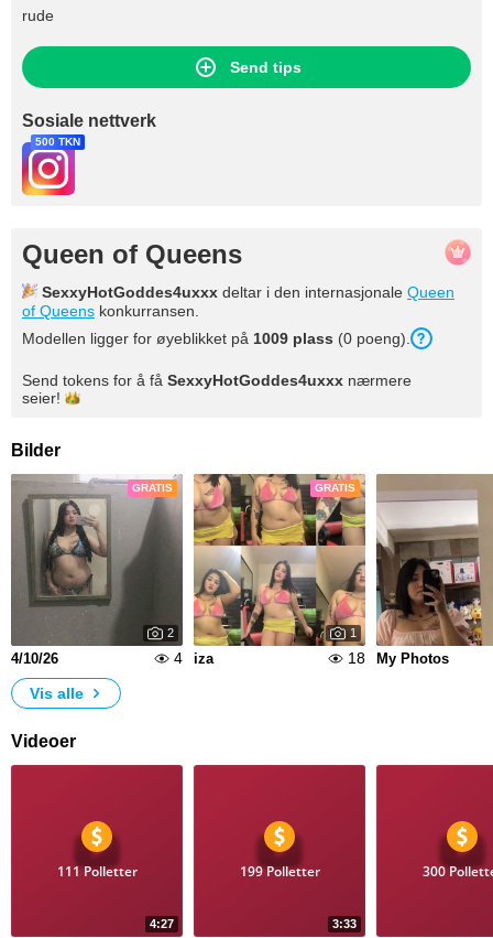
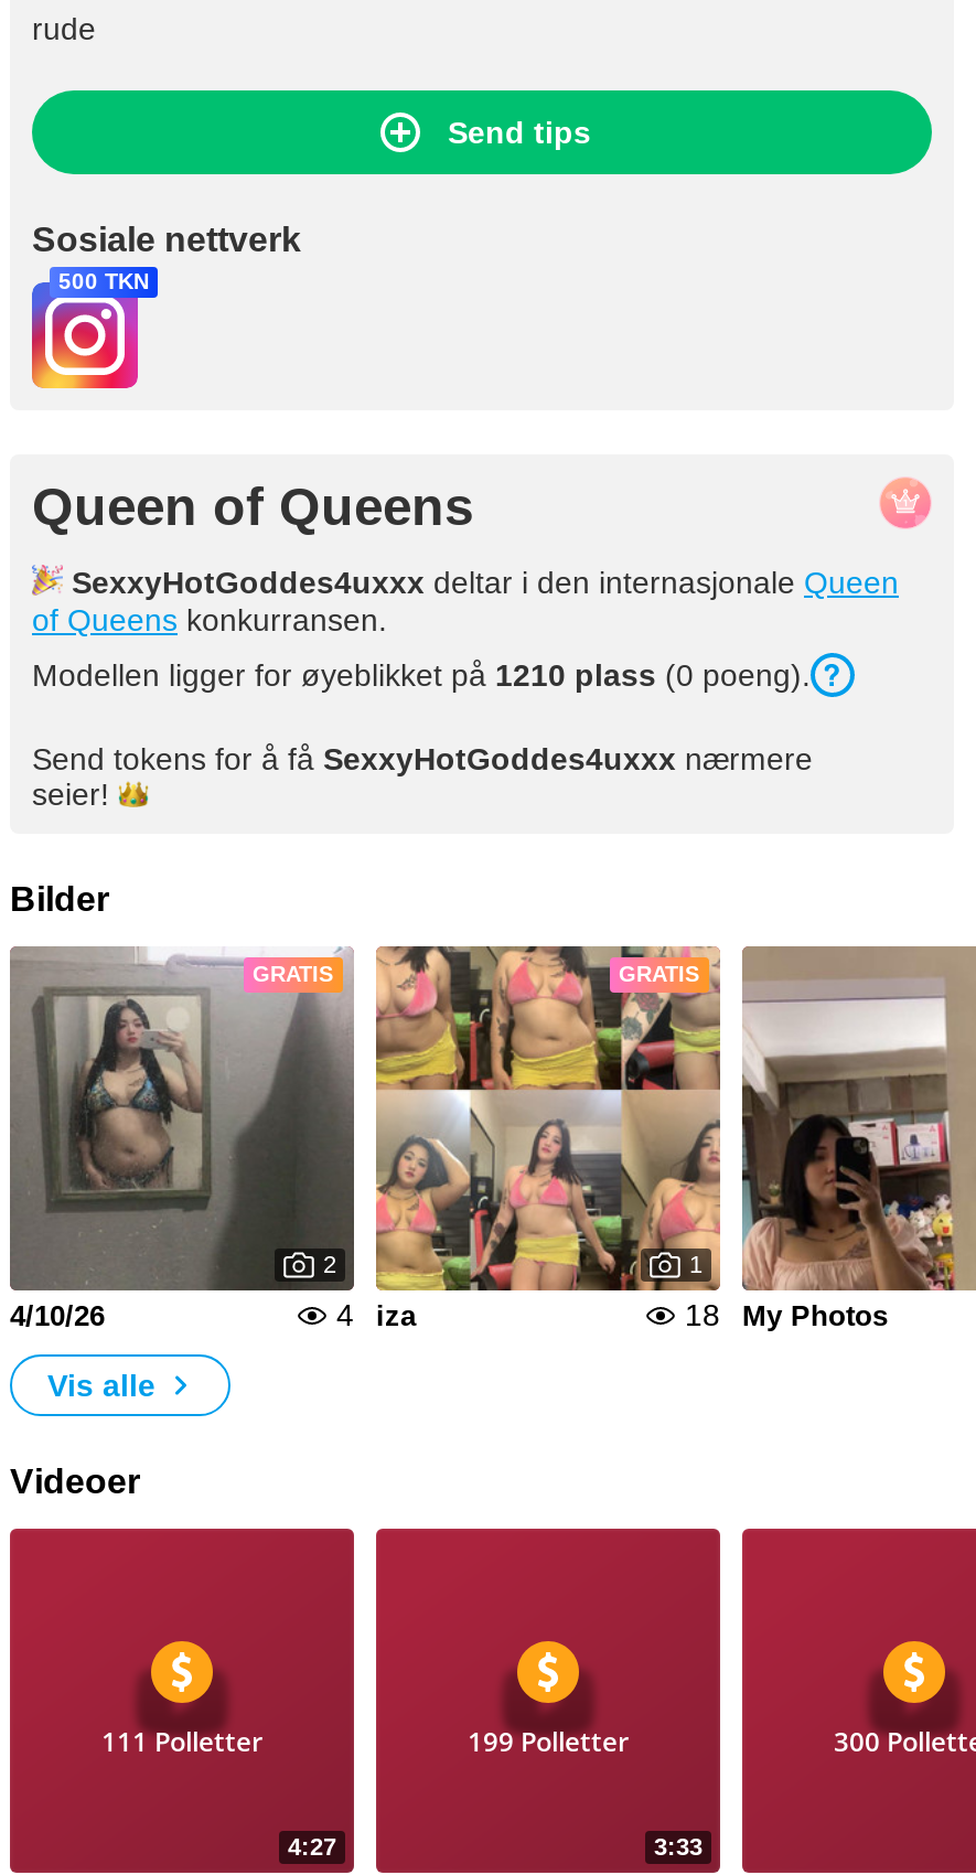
- Modellen ligger for øyeblikket på 1009 plass (0 poeng).
+ Modellen ligger for øyeblikket på 1210 plass (0 poeng).
